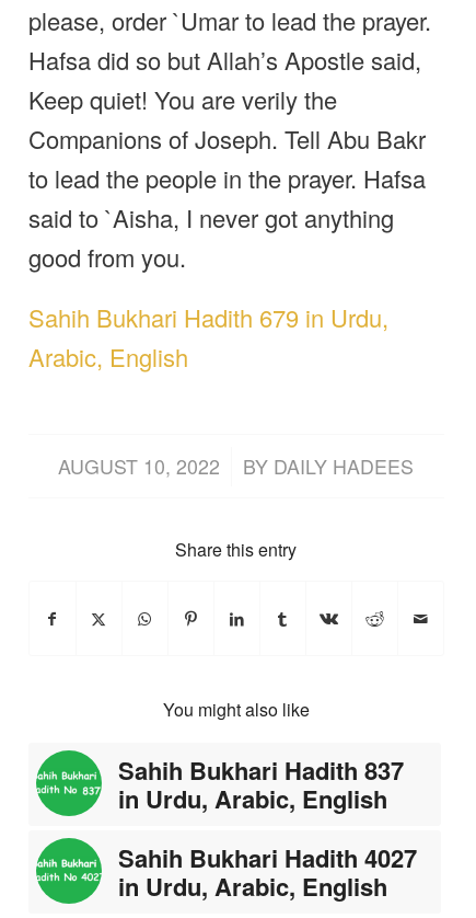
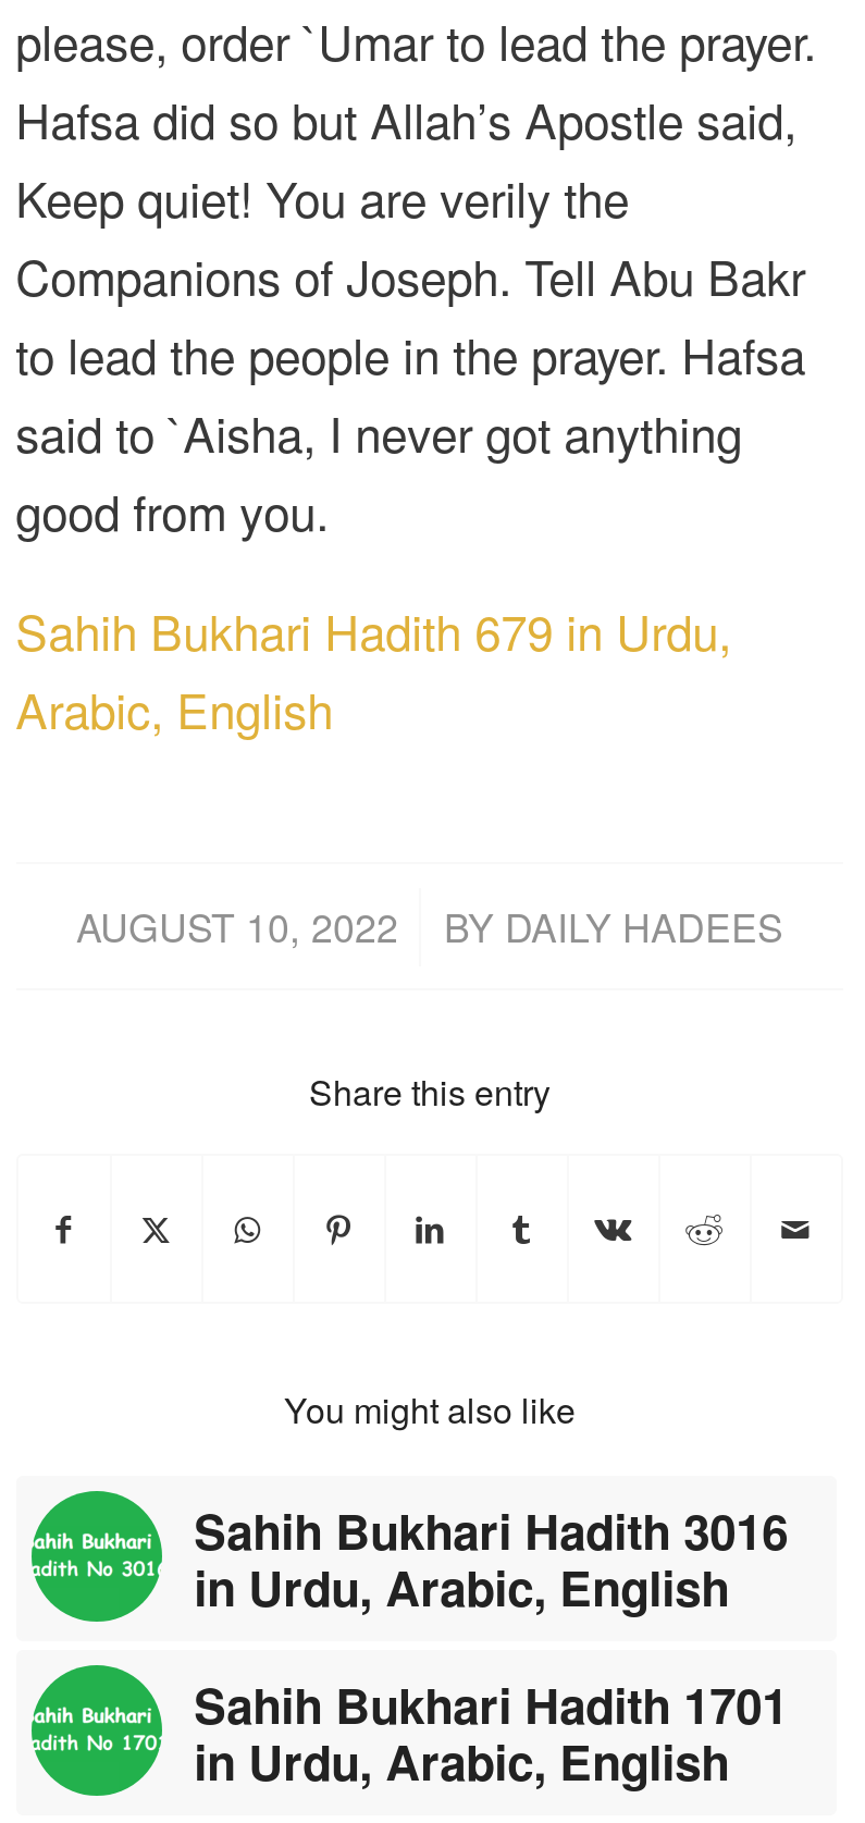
- Sahih Bukhari Hadith 837
+ Sahih Bukhari Hadith 3016

- Sahih Bukhari Hadith 4027
+ Sahih Bukhari Hadith 1701
